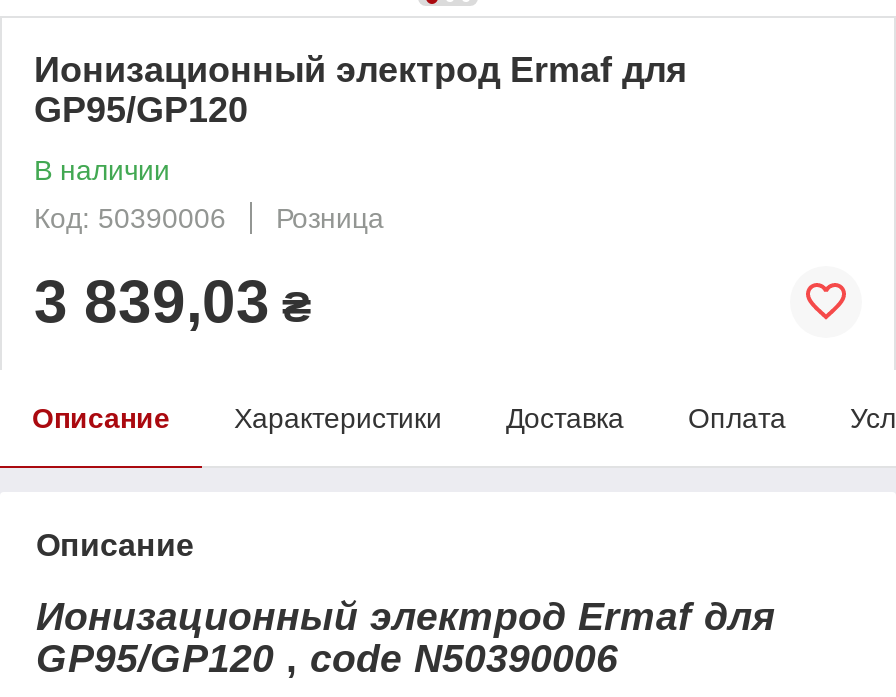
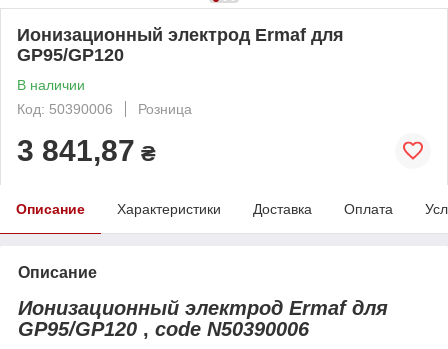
- 3 839,03 ₴
+ 3 841,87 ₴
